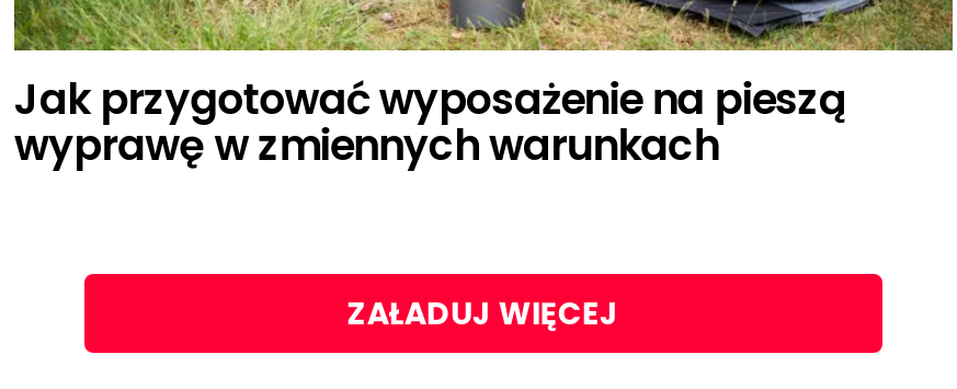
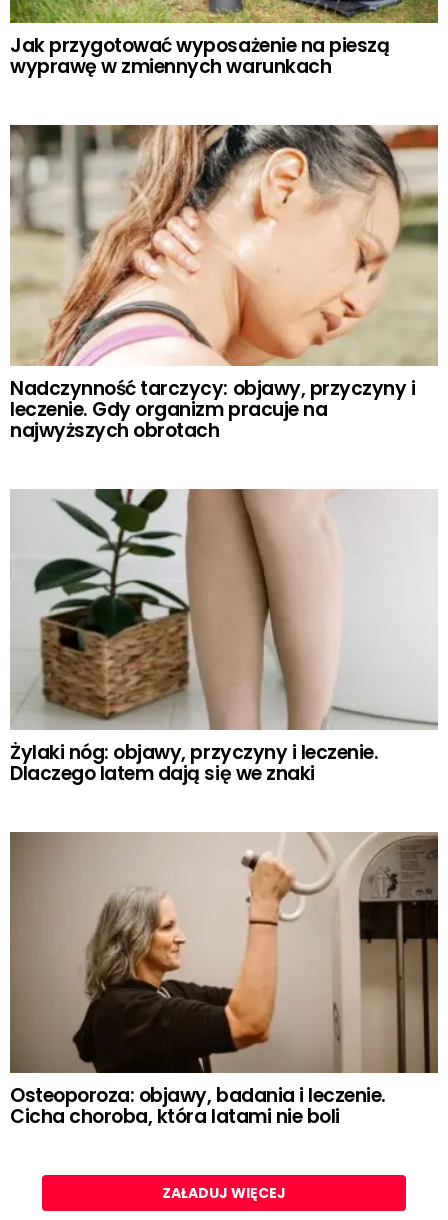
+ [image]
+ Nadczynność tarczycy: objawy, przyczyny i
+ leczenie. Gdy organizm pracuje na
+ najwyższych obrotach

+ [image]
+ Żylaki nóg: objawy, przyczyny i leczenie.
+ Dlaczego latem dają się we znaki

+ [image]
+ Osteoporoza: objawy, badania i leczenie.
+ Cicha choroba, która latami nie boli
